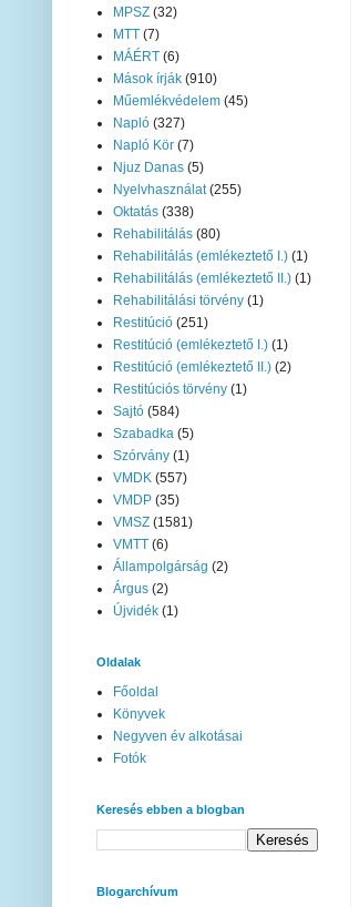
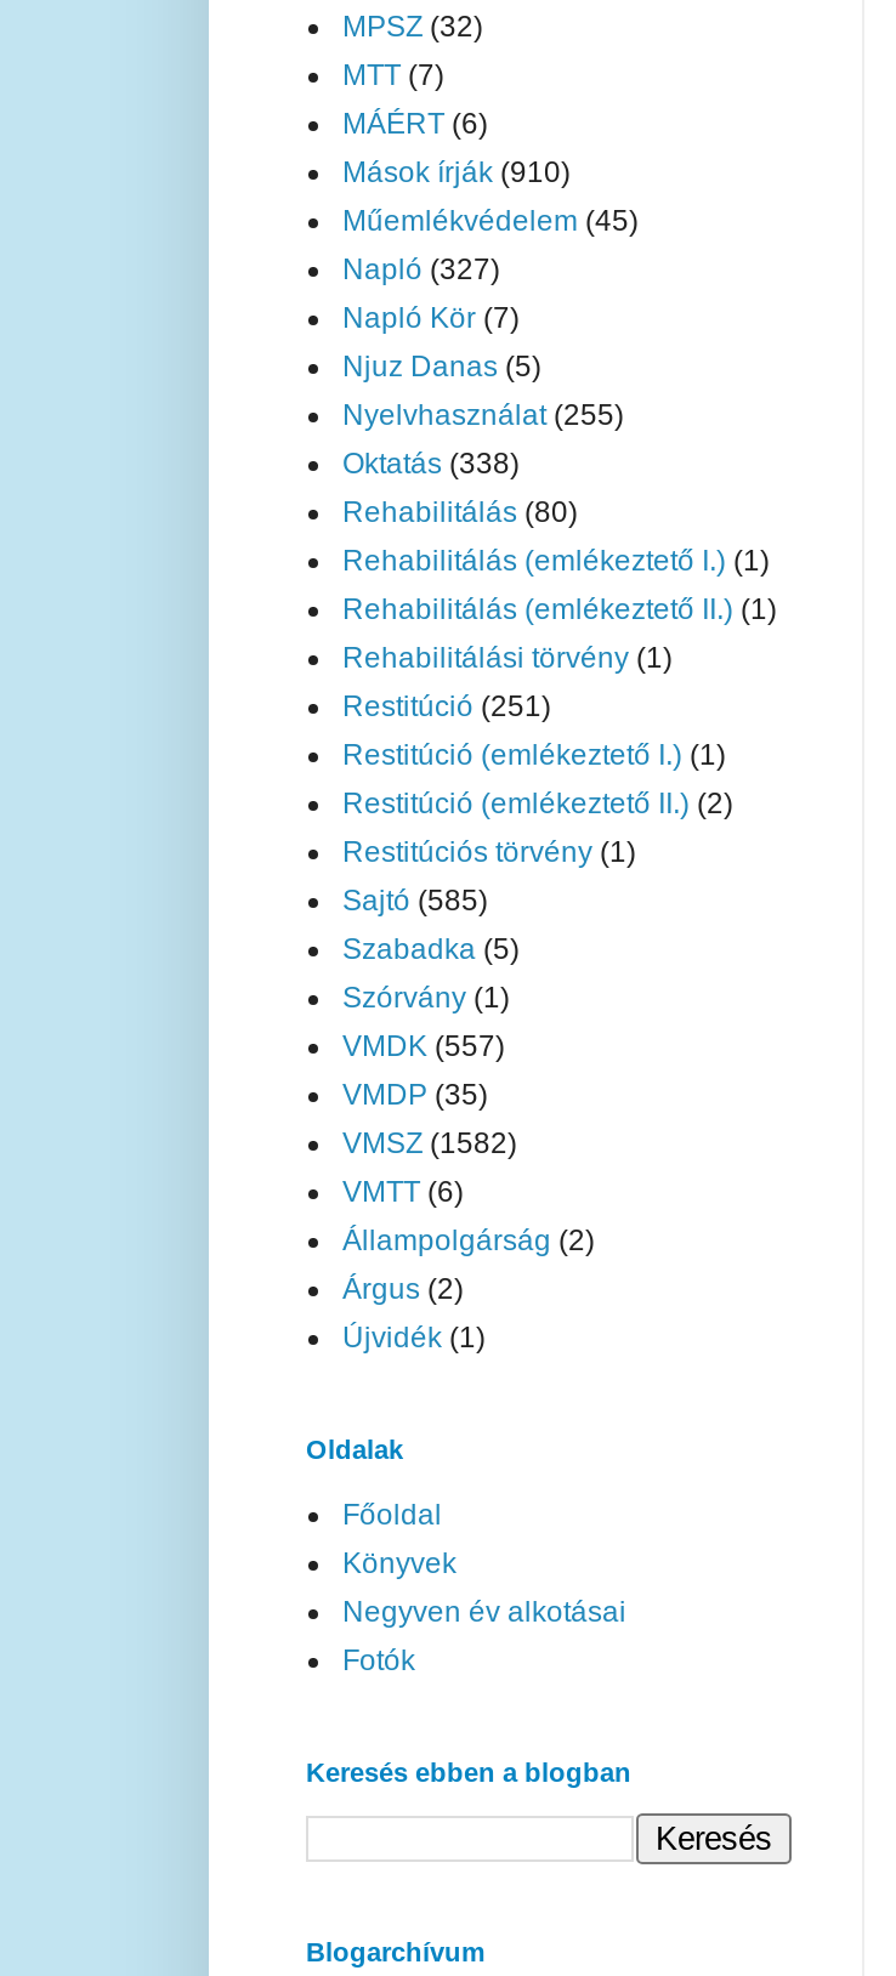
- Sajtó (584)
+ Sajtó (585)

- VMSZ (1581)
+ VMSZ (1582)
